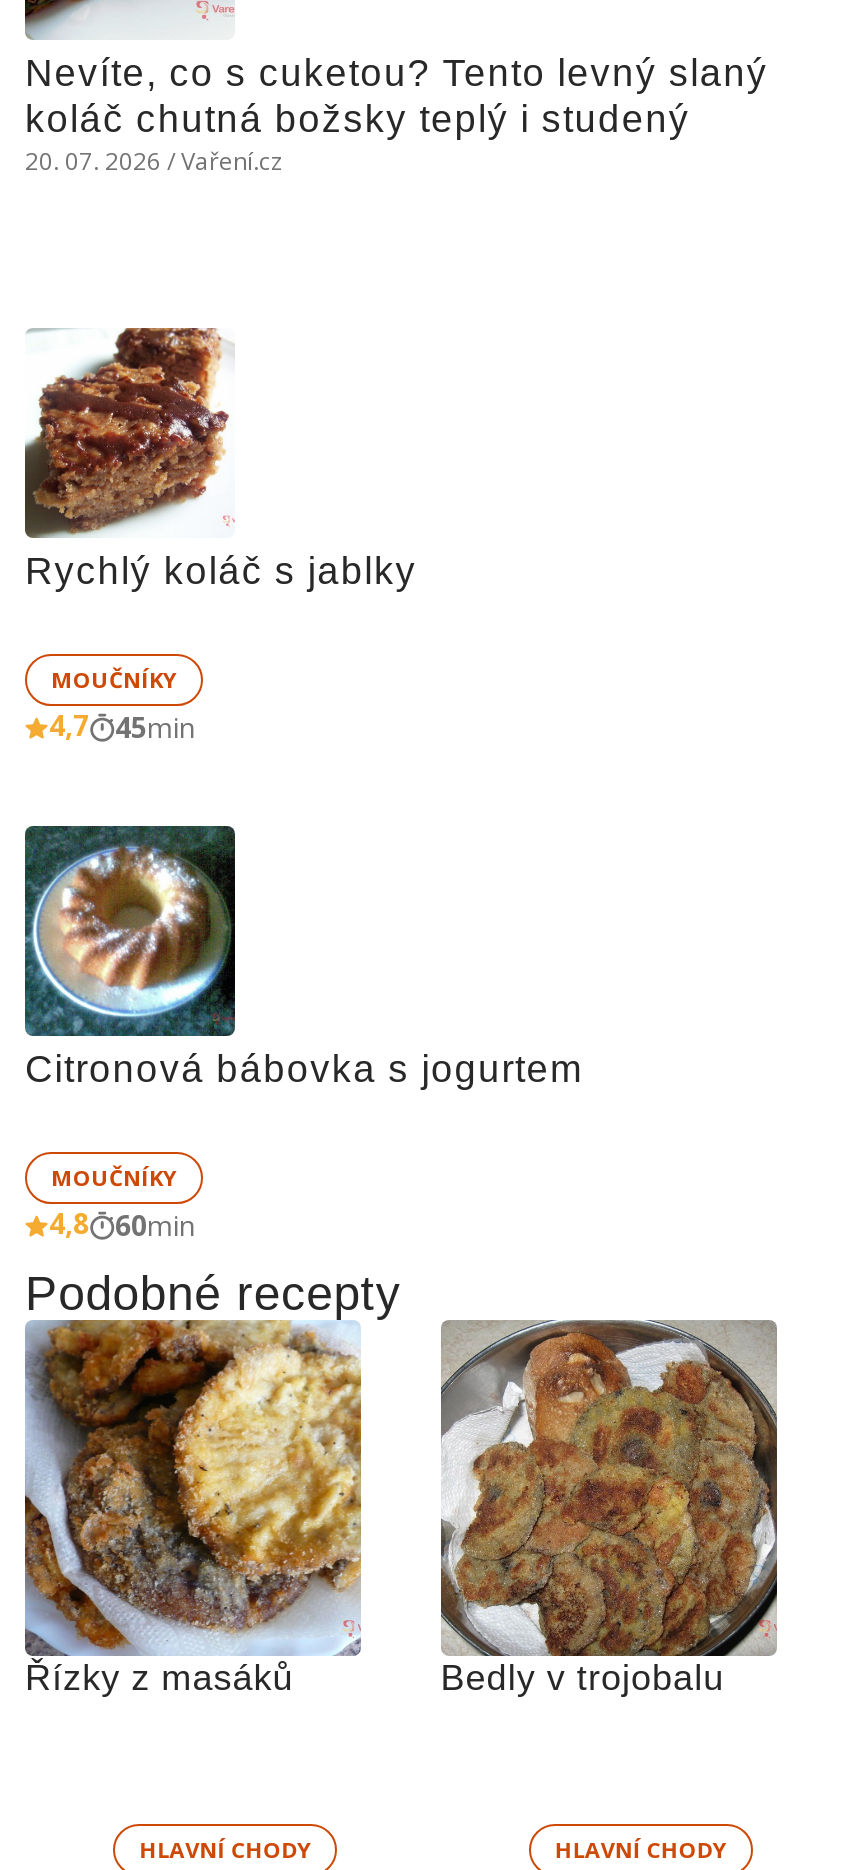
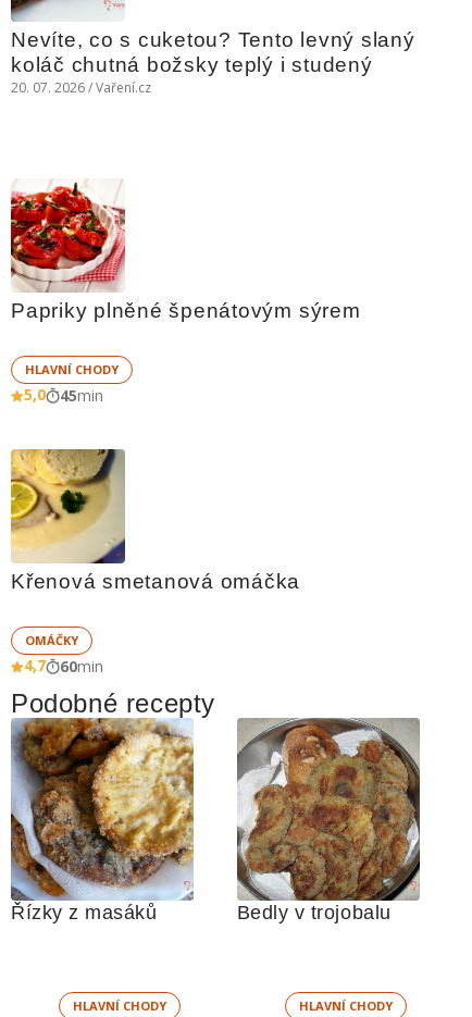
- [image]
- Rychlý koláč s jablky
+ [image]
+ Papriky plněné špenátovým sýrem

- MOUČNÍKY
- 4,7
+ HLAVNÍ CHODY
+ 5,0

- [image]
- Citronová bábovka s jogurtem
+ [image]
+ Křenová smetanová omáčka

- MOUČNÍKY
- 4,8
+ OMÁČKY
+ 4,7
